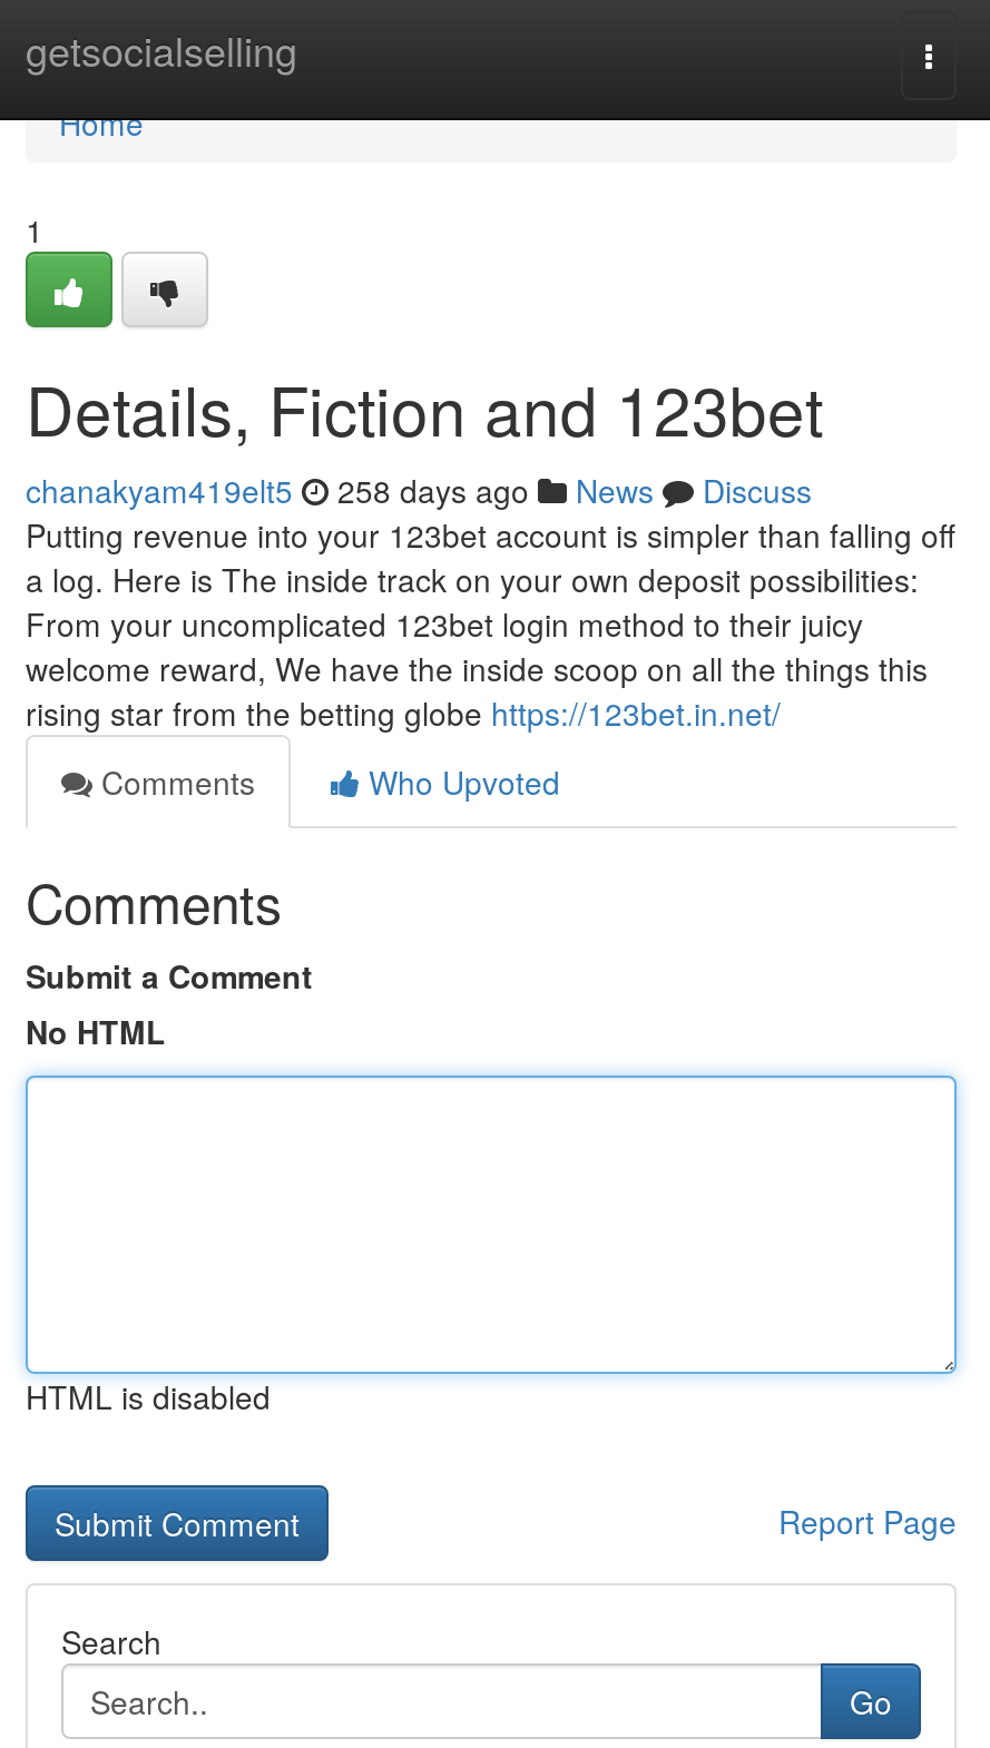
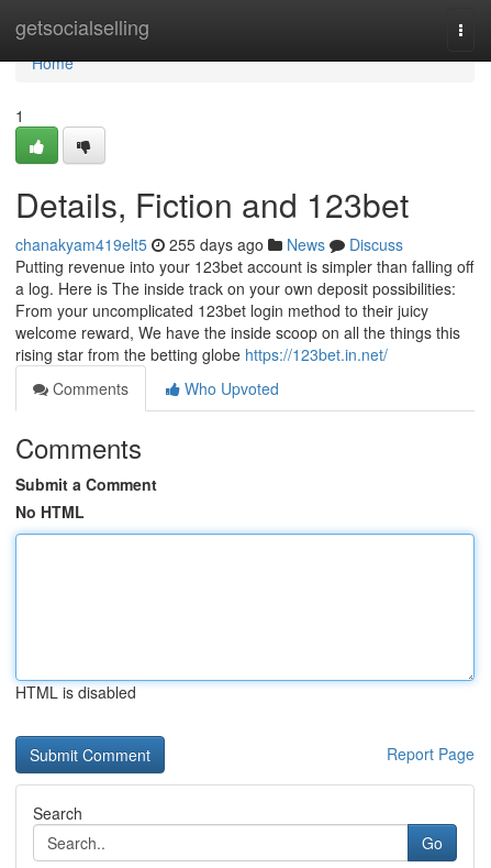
- chanakyam419elt5 258 days ago News Discuss
+ chanakyam419elt5 255 days ago News Discuss
